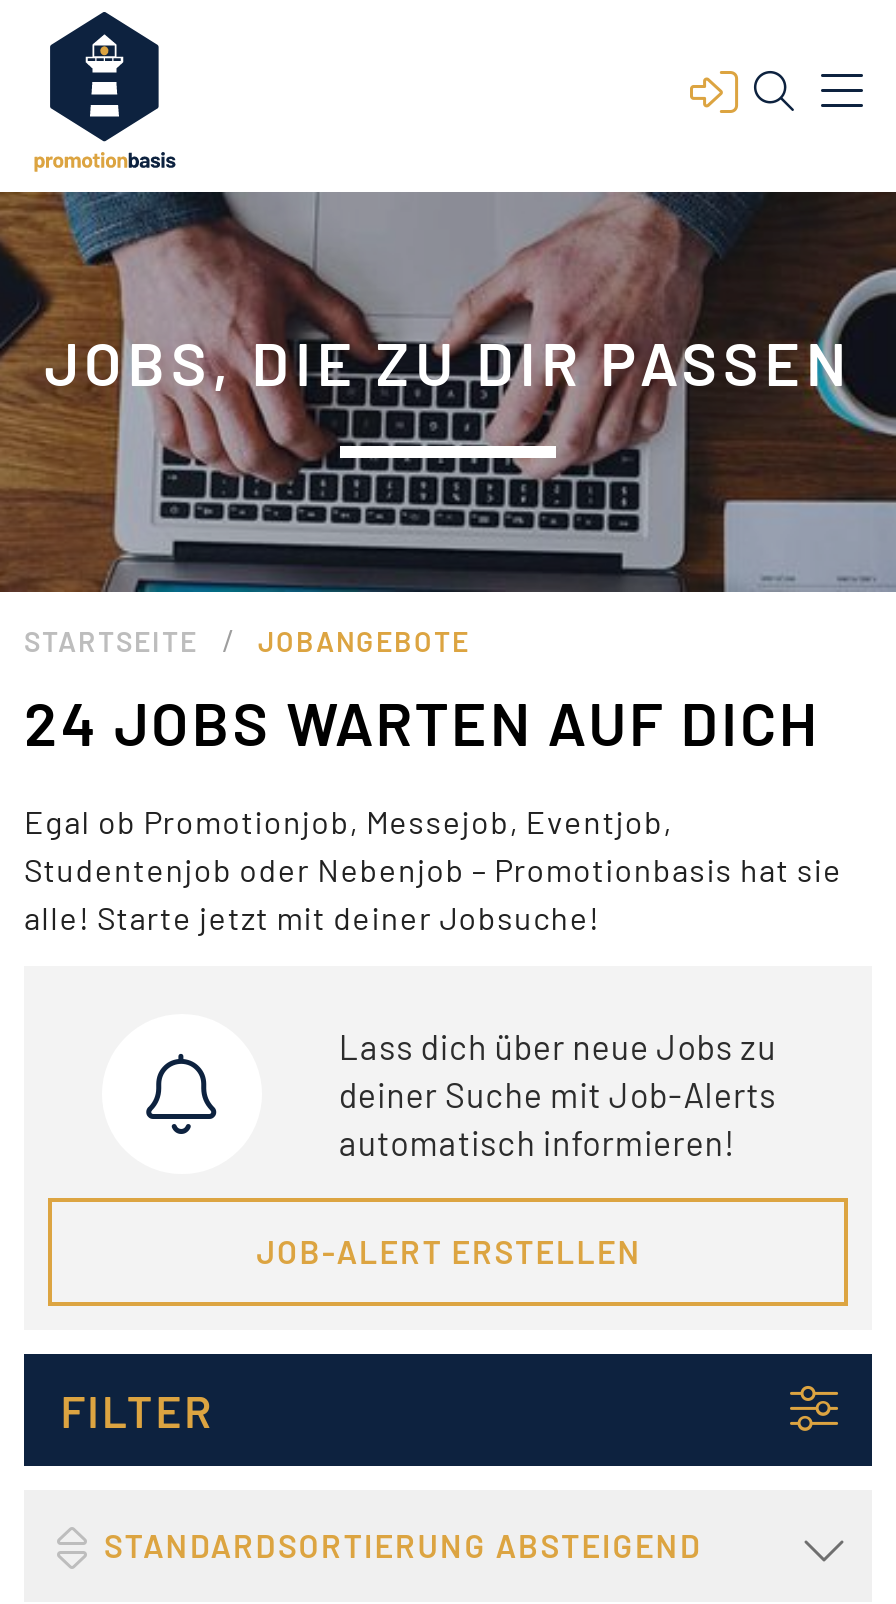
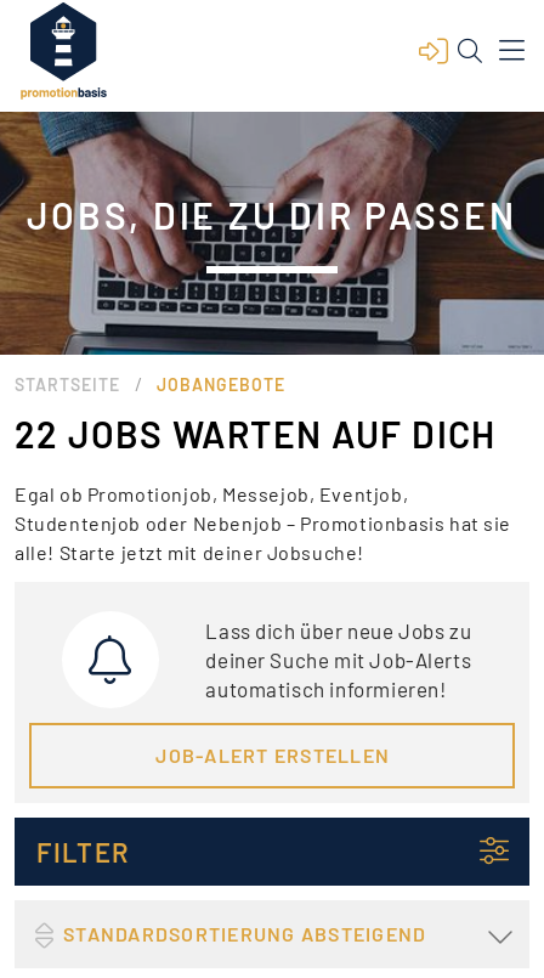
- 24 JOBS WARTEN AUF DICH
+ 22 JOBS WARTEN AUF DICH
